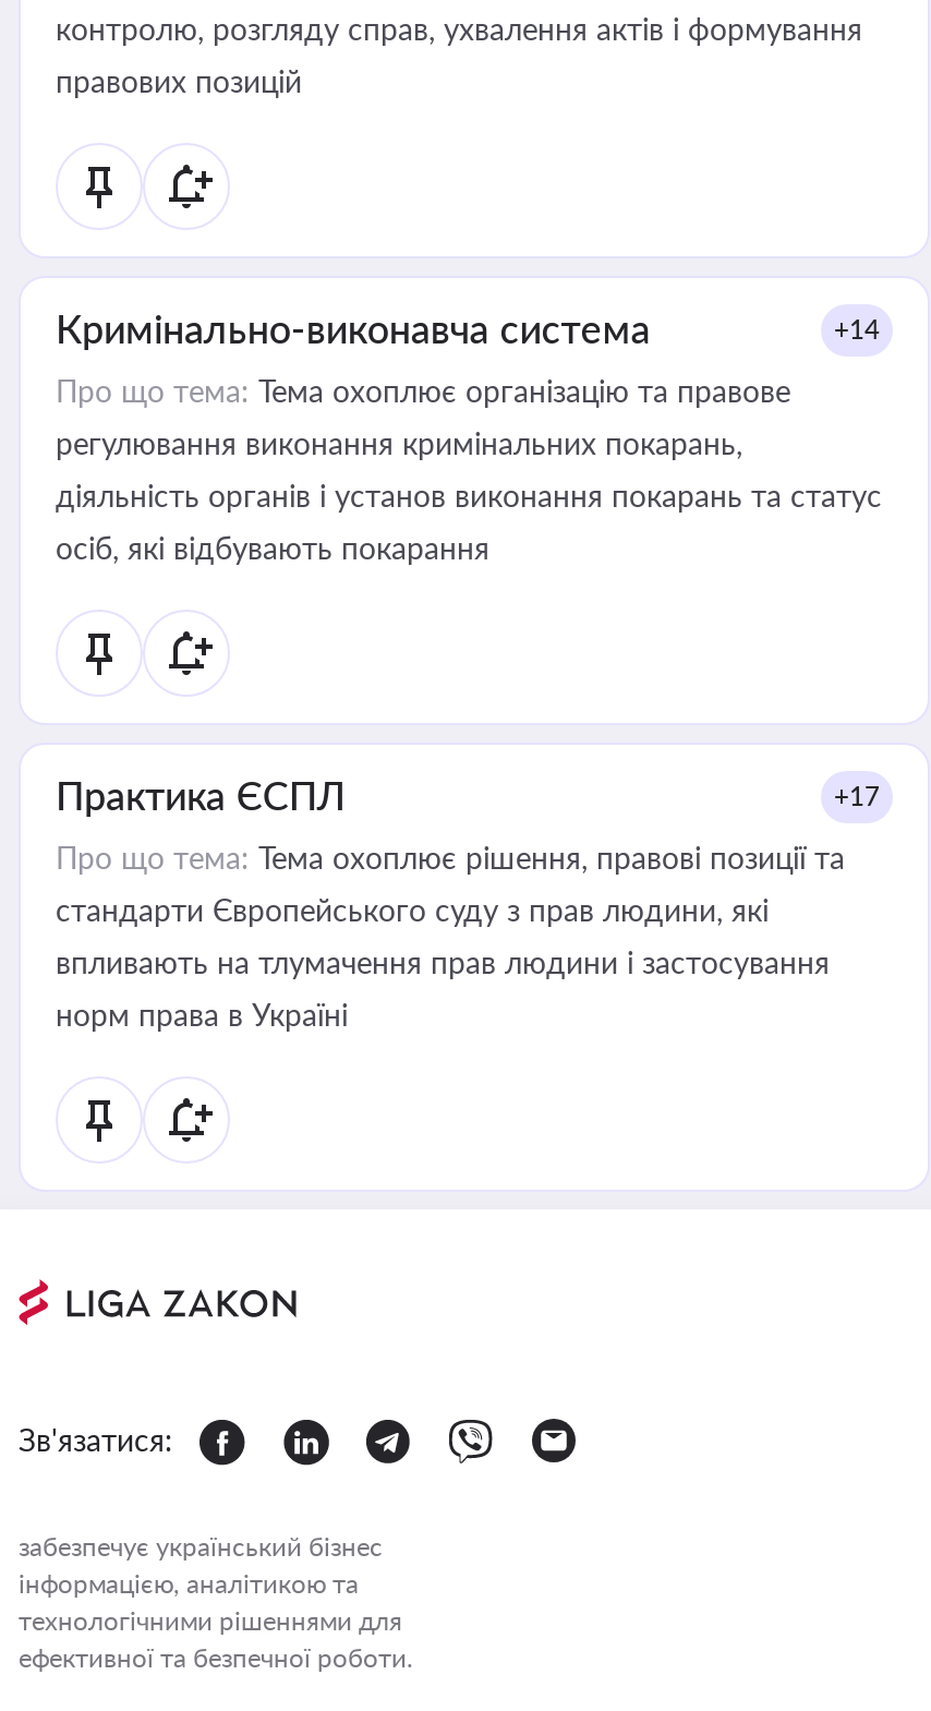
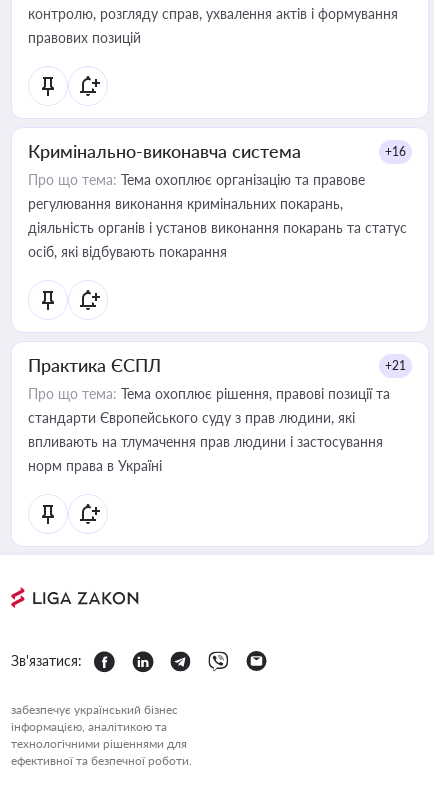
- +14
+ +16

- +17
+ +21
